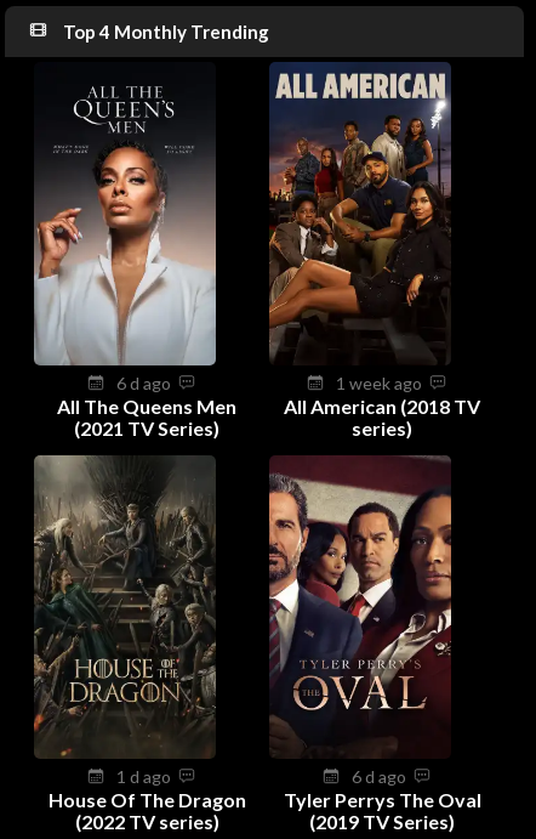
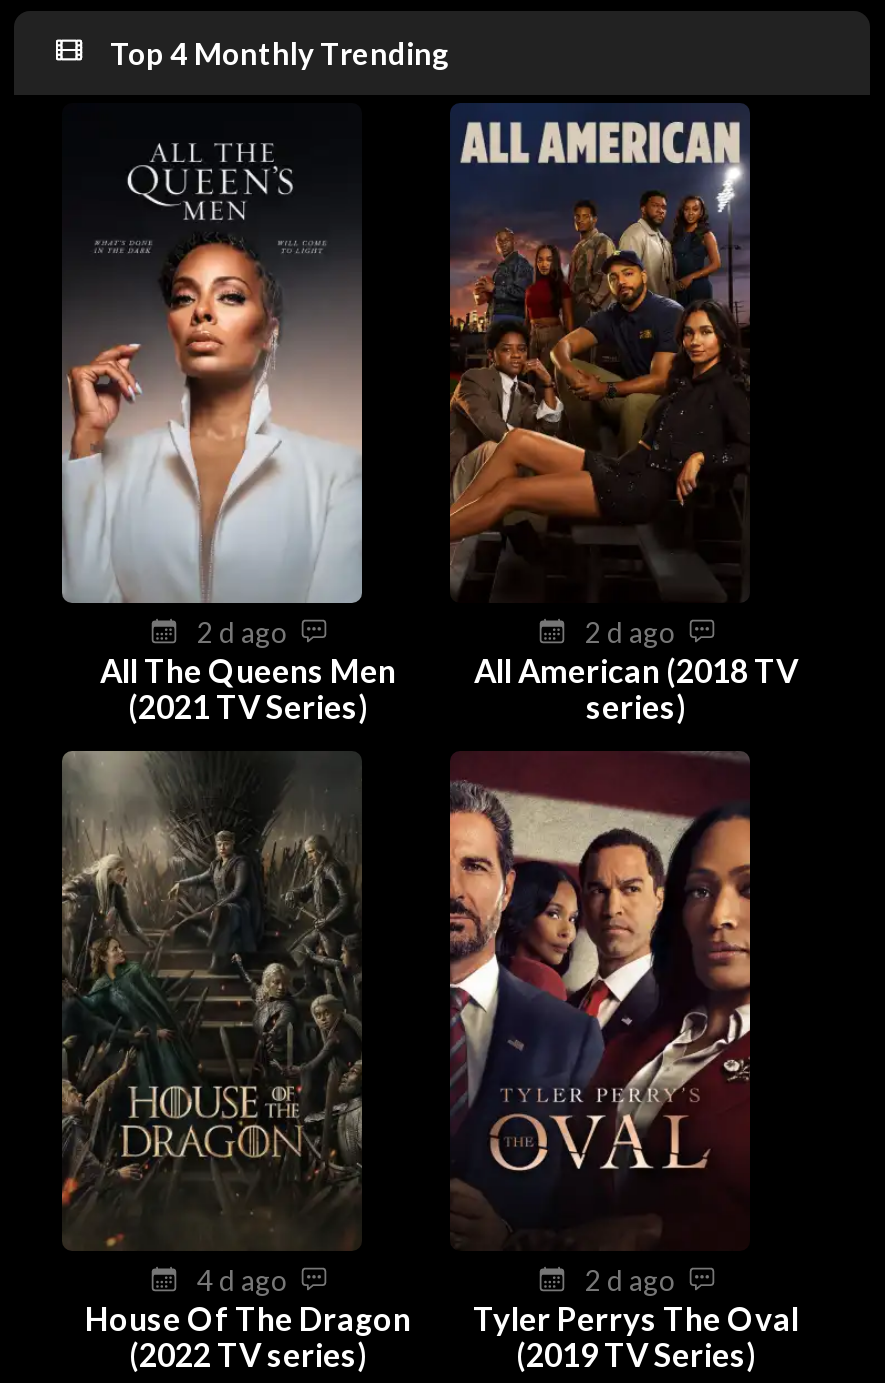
- 6 d ago
+ 2 d ago

- 1 week ago
+ 2 d ago

- 1 d ago
+ 4 d ago

- 6 d ago
+ 2 d ago
